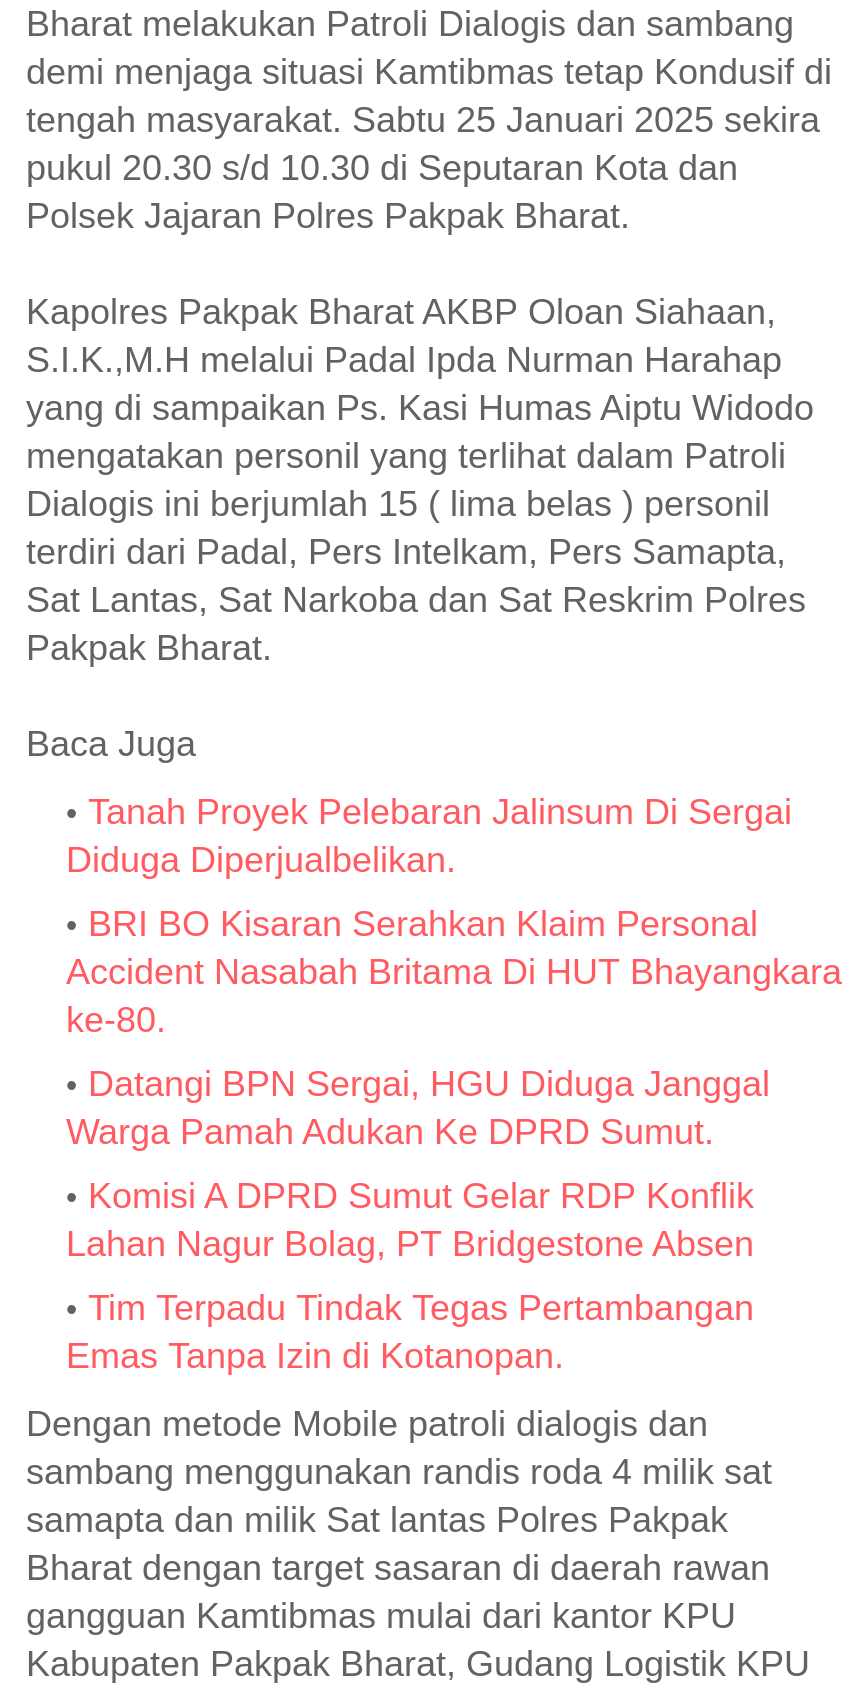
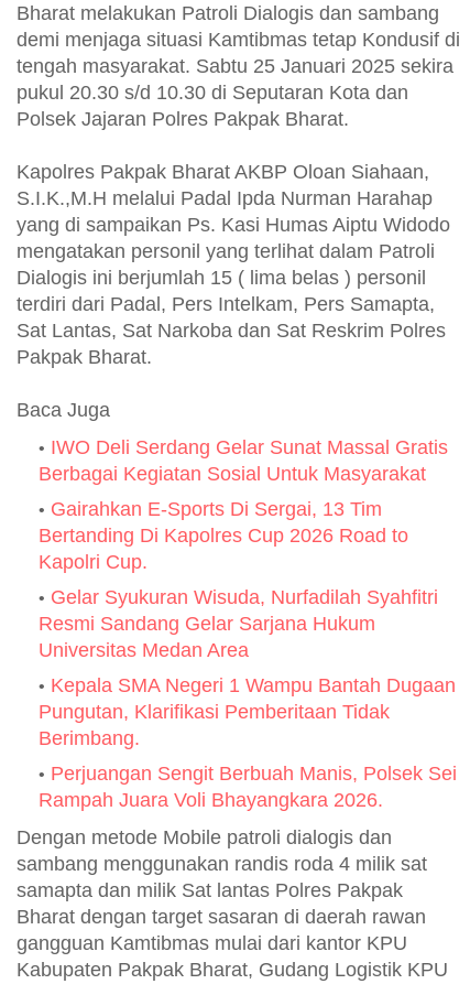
- Tanah Proyek Pelebaran Jalinsum Di Sergai
- Diduga Diperjualbelikan.
+ IWO Deli Serdang Gelar Sunat Massal Gratis
+ Berbagai Kegiatan Sosial Untuk Masyarakat

- BRI BO Kisaran Serahkan Klaim Personal
- Accident Nasabah Britama Di HUT Bhayangkara
- ke-80.
+ Gairahkan E-Sports Di Sergai, 13 Tim
+ Bertanding Di Kapolres Cup 2026 Road to
+ Kapolri Cup.

- Datangi BPN Sergai, HGU Diduga Janggal
- Warga Pamah Adukan Ke DPRD Sumut.
+ Gelar Syukuran Wisuda, Nurfadilah Syahfitri
+ Resmi Sandang Gelar Sarjana Hukum
+ Universitas Medan Area

- Komisi A DPRD Sumut Gelar RDP Konflik
- Lahan Nagur Bolag, PT Bridgestone Absen
+ Kepala SMA Negeri 1 Wampu Bantah Dugaan
+ Pungutan, Klarifikasi Pemberitaan Tidak
+ Berimbang.

- Tim Terpadu Tindak Tegas Pertambangan
- Emas Tanpa Izin di Kotanopan.
+ Perjuangan Sengit Berbuah Manis, Polsek Sei
+ Rampah Juara Voli Bhayangkara 2026.
